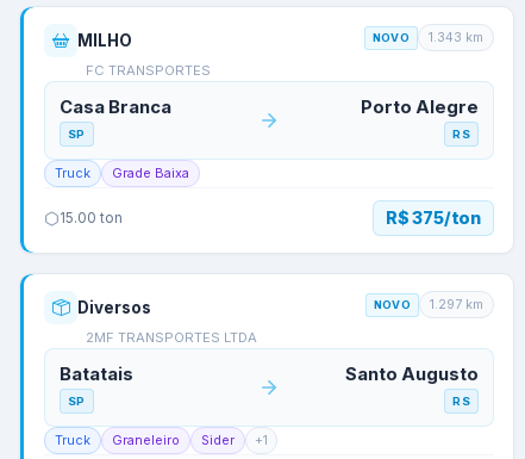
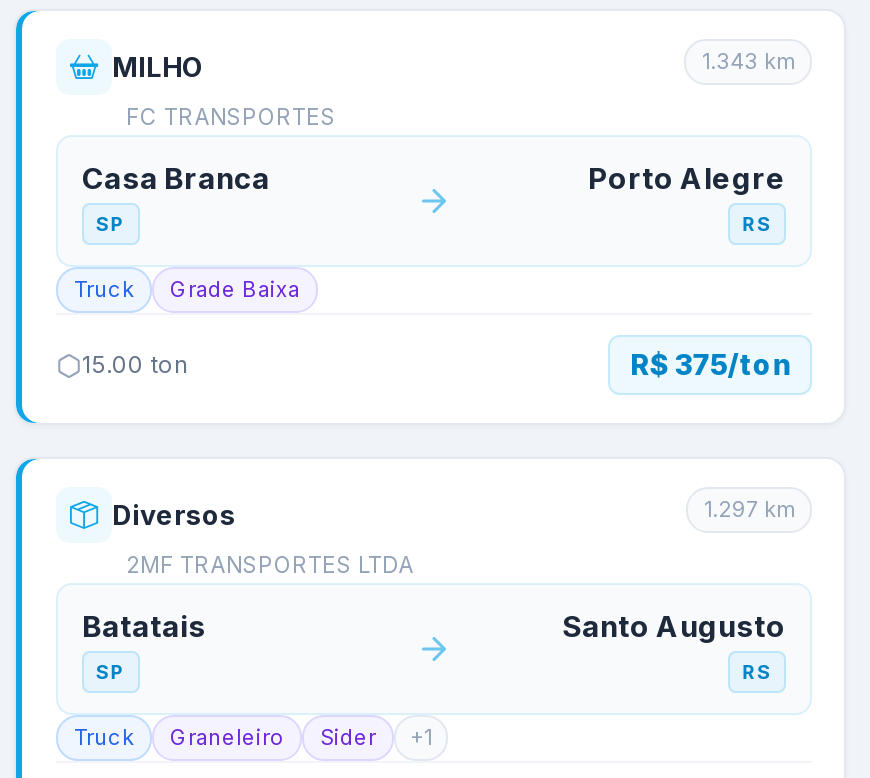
- NOVO

- NOVO
